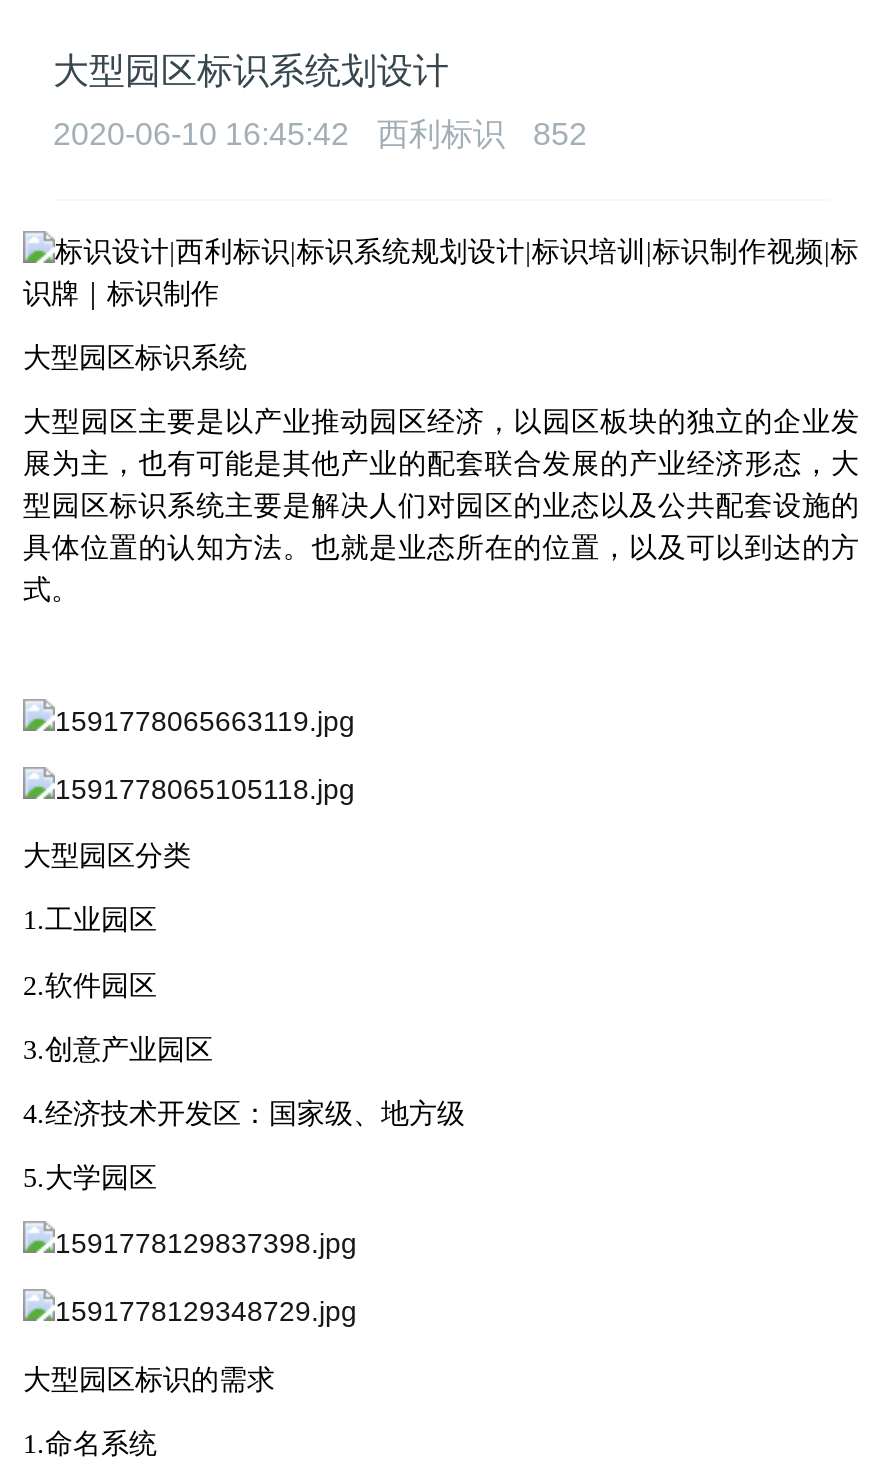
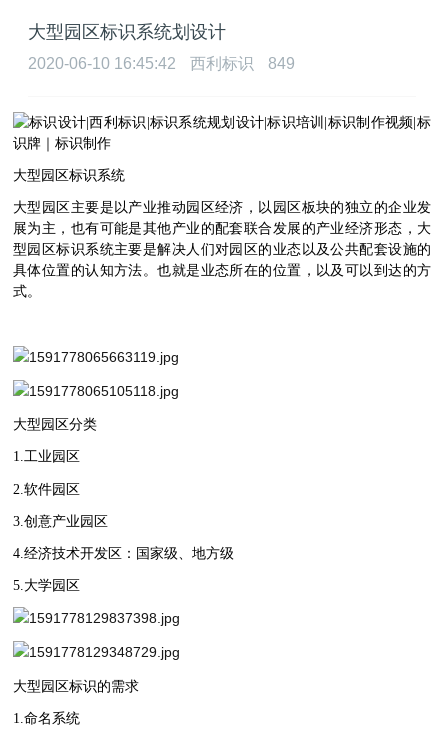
- 2020-06-10 16:45:42 西利标识 852
+ 2020-06-10 16:45:42 西利标识 849
